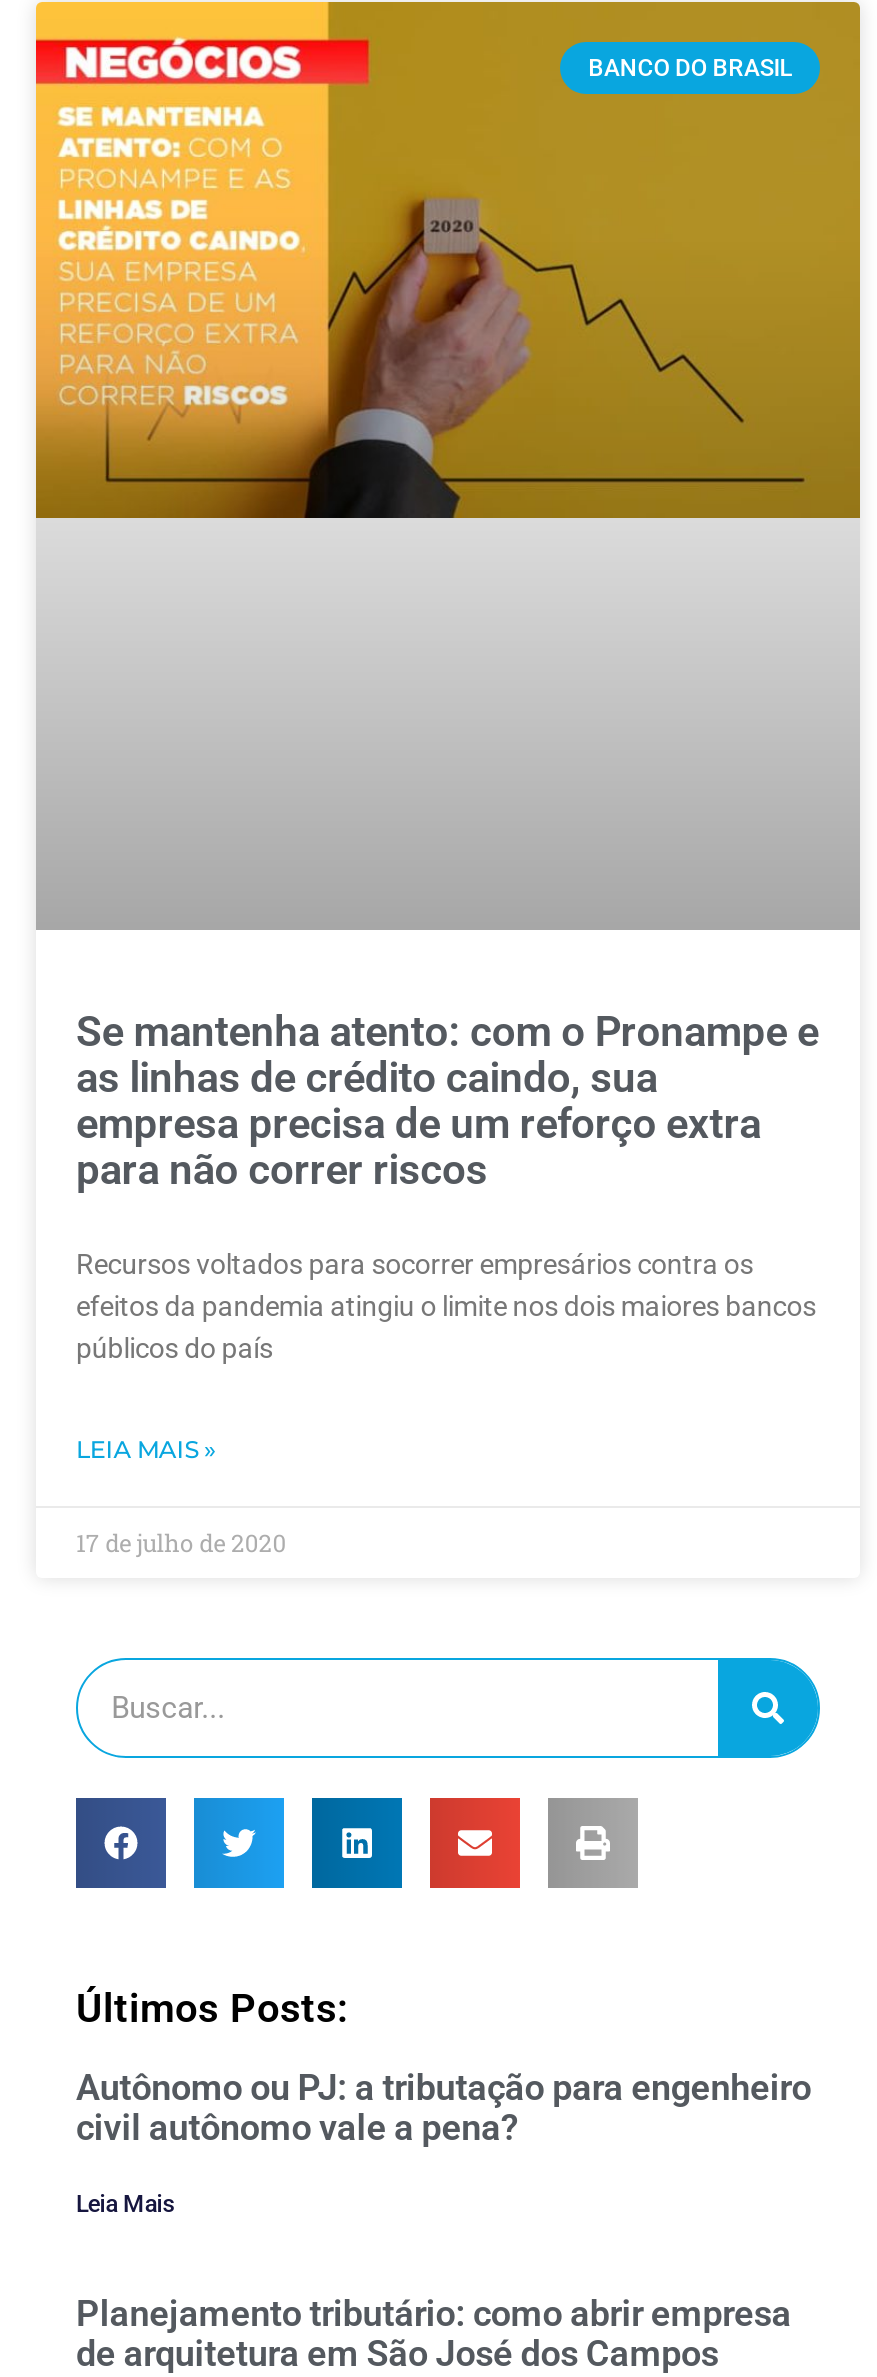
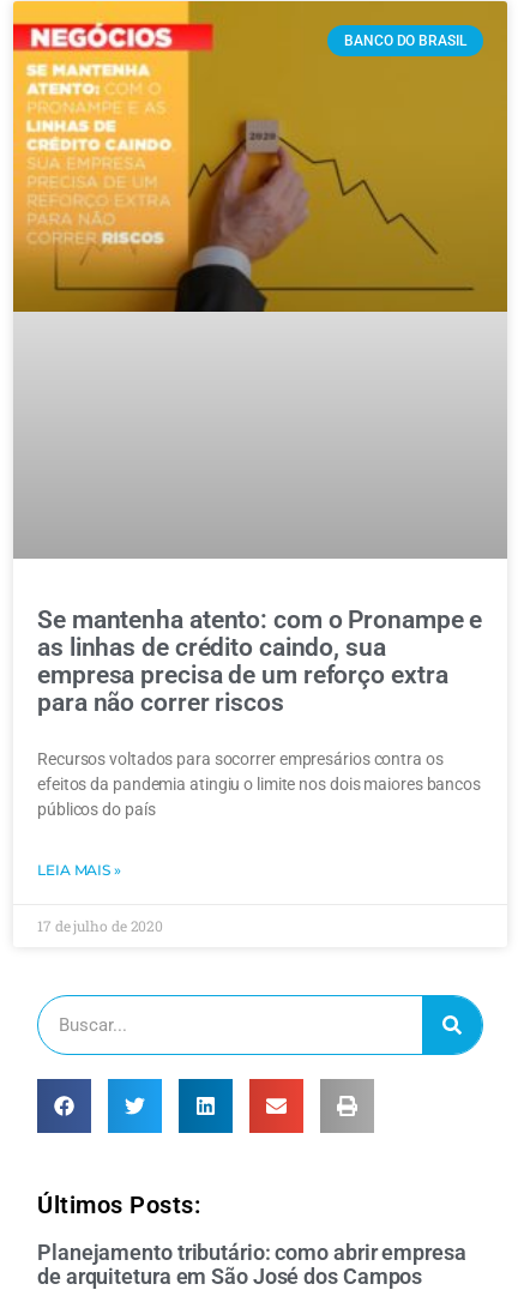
- Autônomo ou PJ: a tributação para engenheiro
- civil autônomo vale a pena?
- Leia Mais
